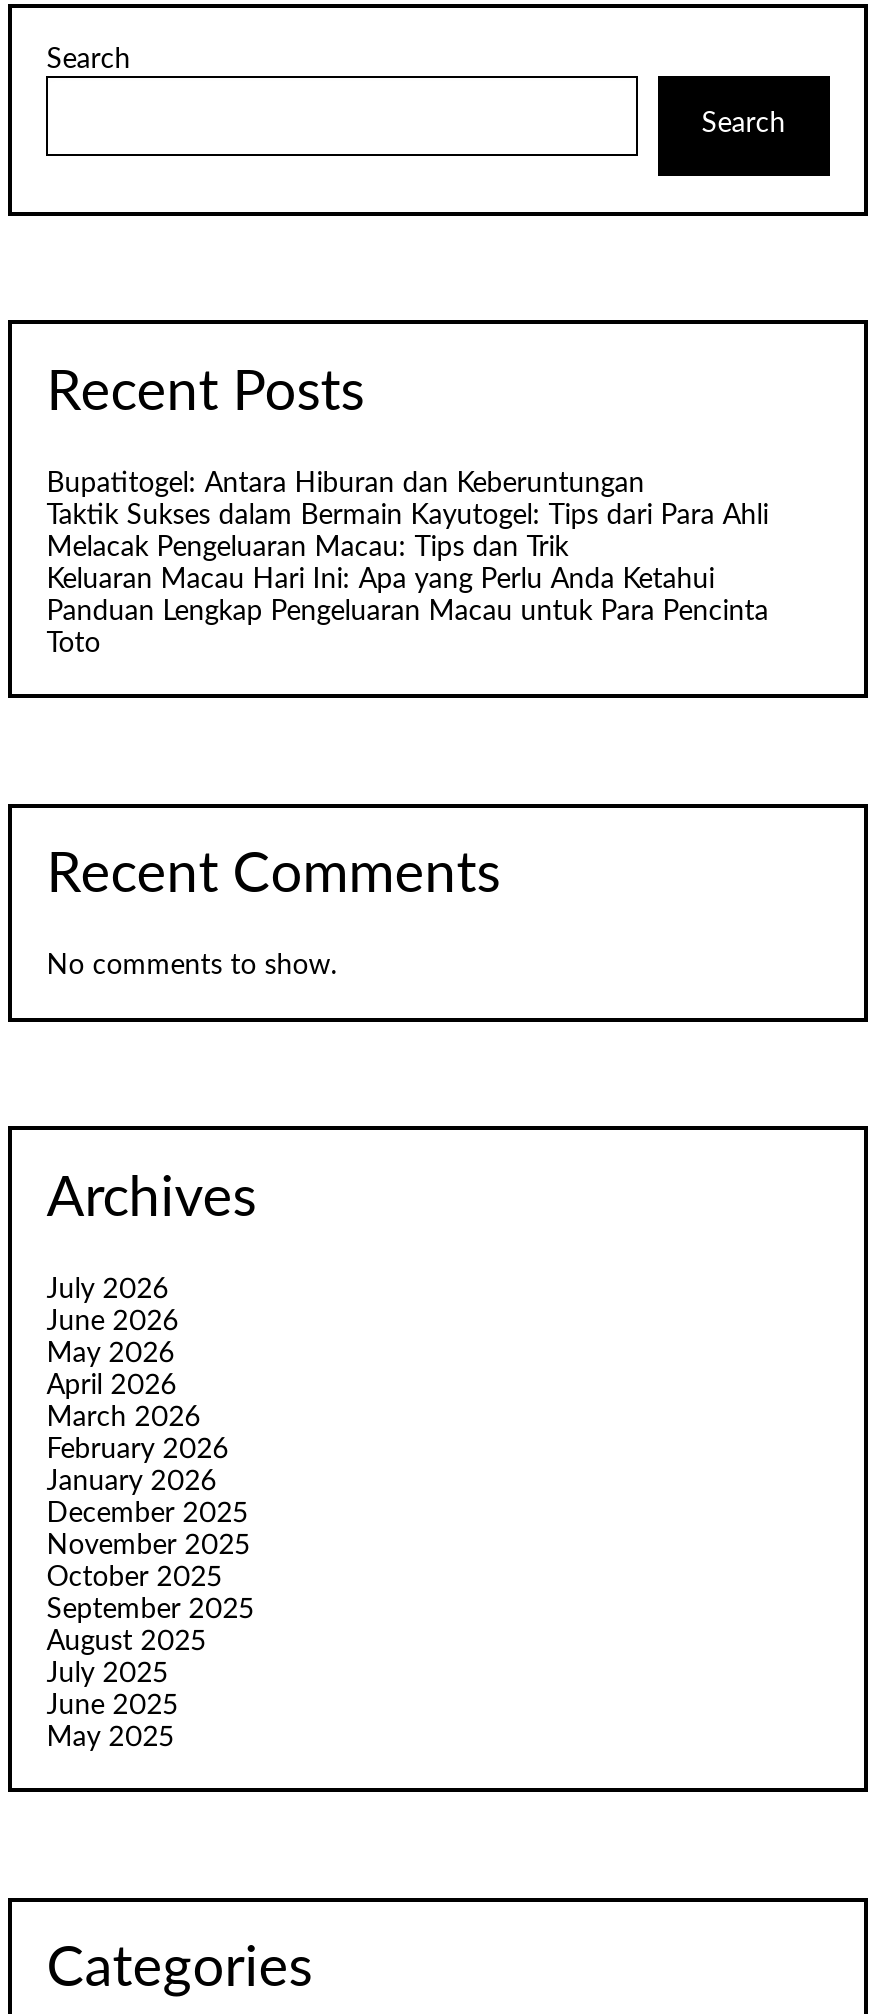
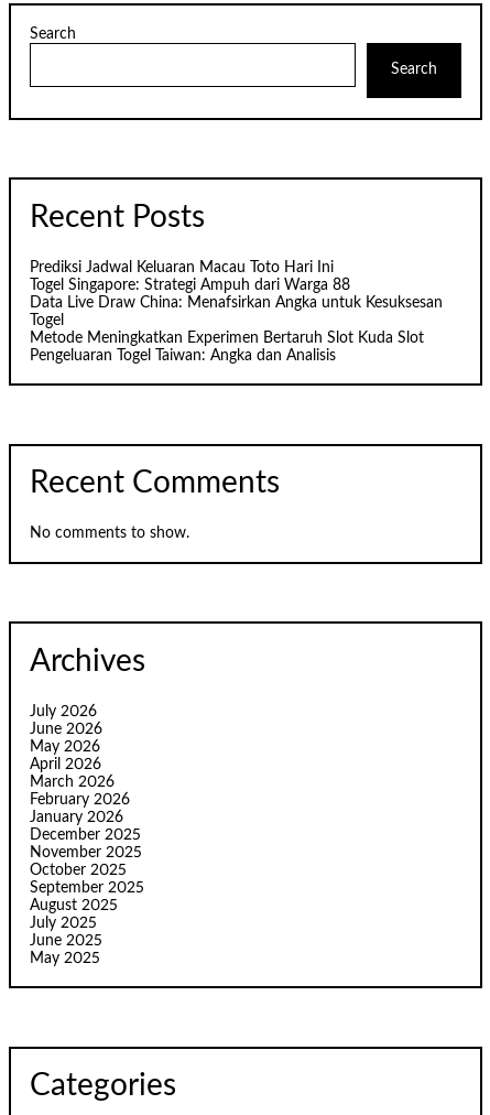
- Bupatitogel: Antara Hiburan dan Keberuntungan
- Taktik Sukses dalam Bermain Kayutogel: Tips dari Para Ahli
- Melacak Pengeluaran Macau: Tips dan Trik
- Keluaran Macau Hari Ini: Apa yang Perlu Anda Ketahui
- Panduan Lengkap Pengeluaran Macau untuk Para Pencinta
- Toto
+ Prediksi Jadwal Keluaran Macau Toto Hari Ini
+ Togel Singapore: Strategi Ampuh dari Warga 88
+ Data Live Draw China: Menafsirkan Angka untuk Kesuksesan
+ Togel
+ Metode Meningkatkan Experimen Bertaruh Slot Kuda Slot
+ Pengeluaran Togel Taiwan: Angka dan Analisis
